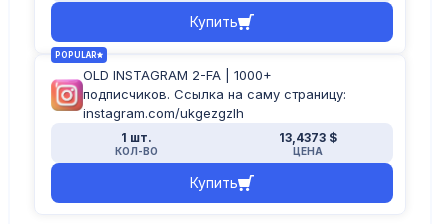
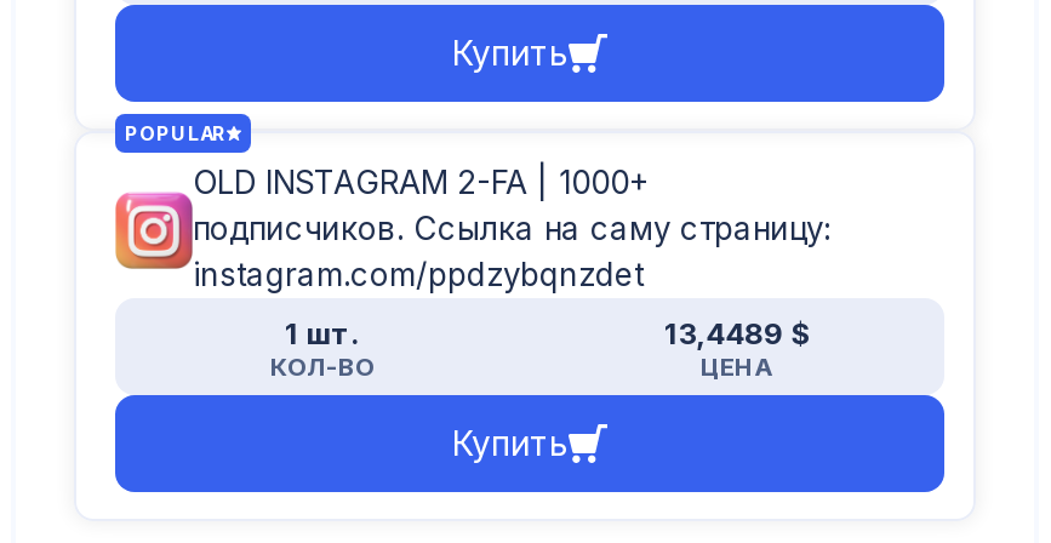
- instagram.com/ukgezgzlh
+ instagram.com/ppdzybqnzdet

- 13,4373 $
+ 13,4489 $
